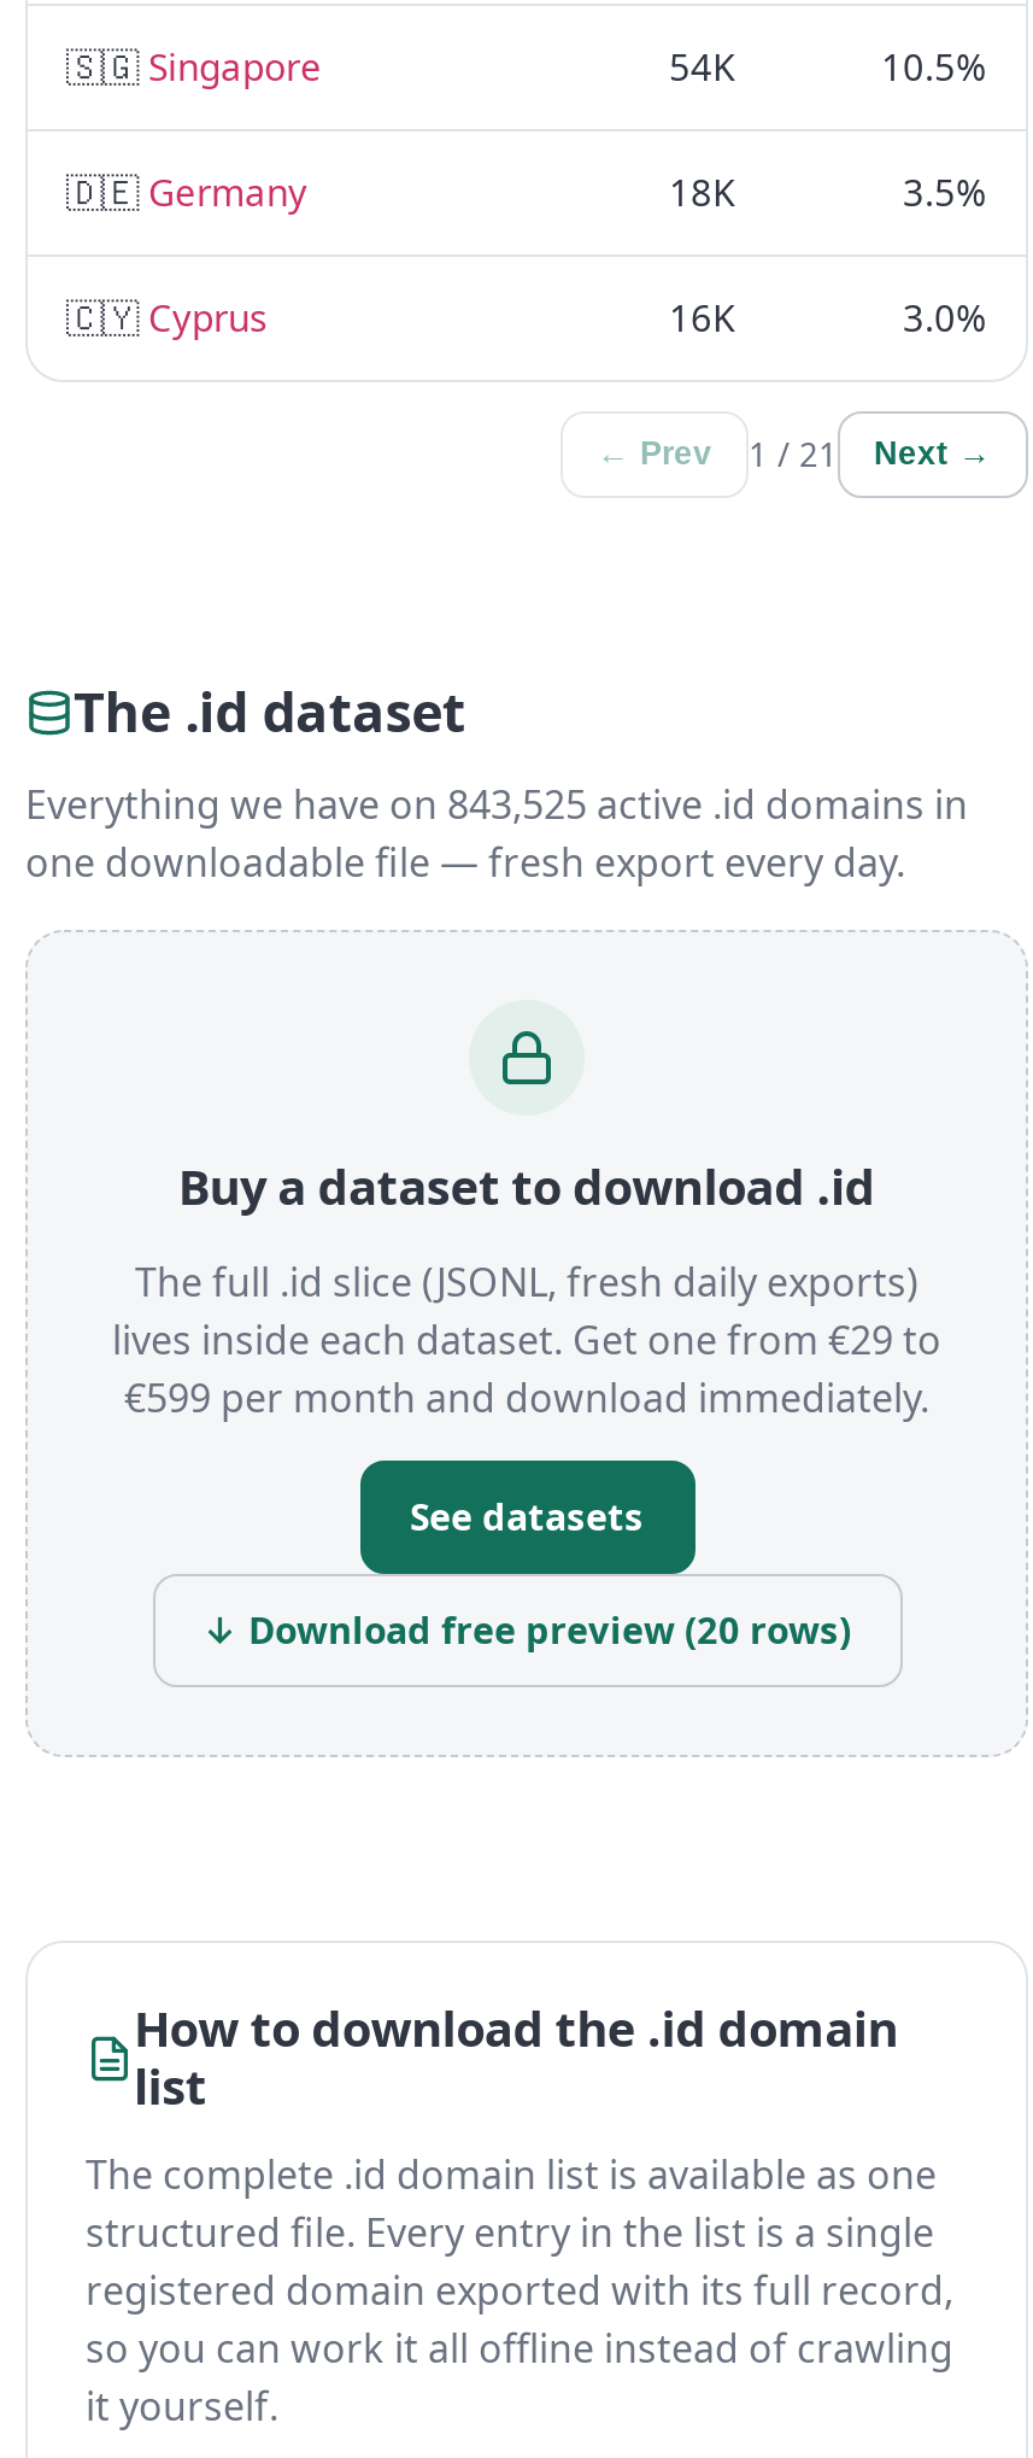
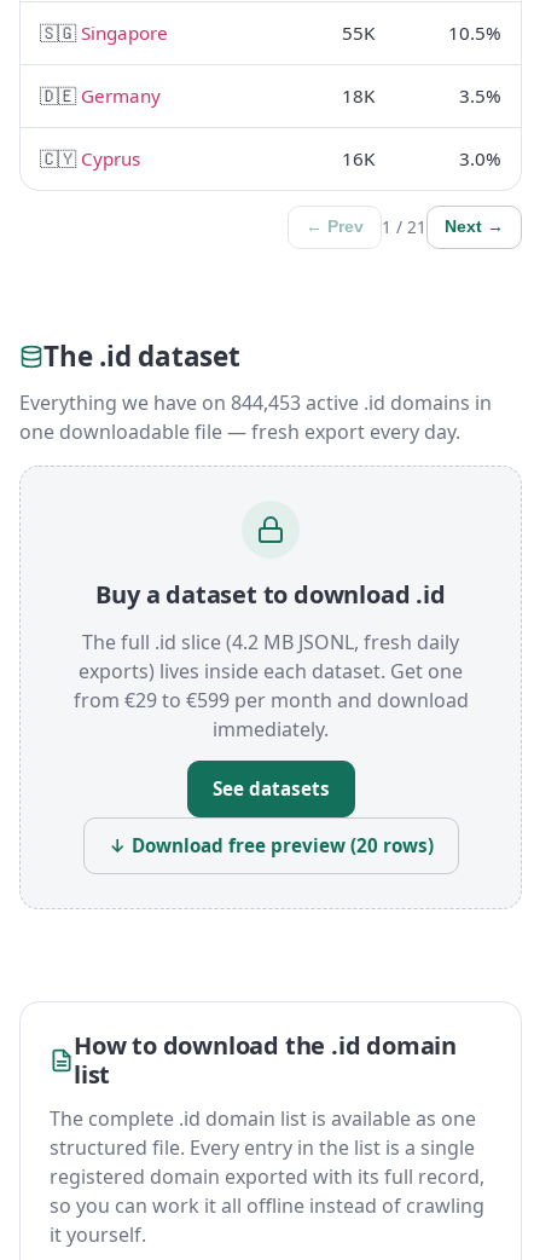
- 54K
+ 55K

- Everything we have on 843,525 active .id domains in
+ Everything we have on 844,453 active .id domains in

- The full .id slice (JSONL, fresh daily exports)
- lives inside each dataset. Get one from €29 to
- €599 per month and download immediately.
+ The full .id slice (4.2 MB JSONL, fresh daily
+ exports) lives inside each dataset. Get one
+ from €29 to €599 per month and download
+ immediately.
